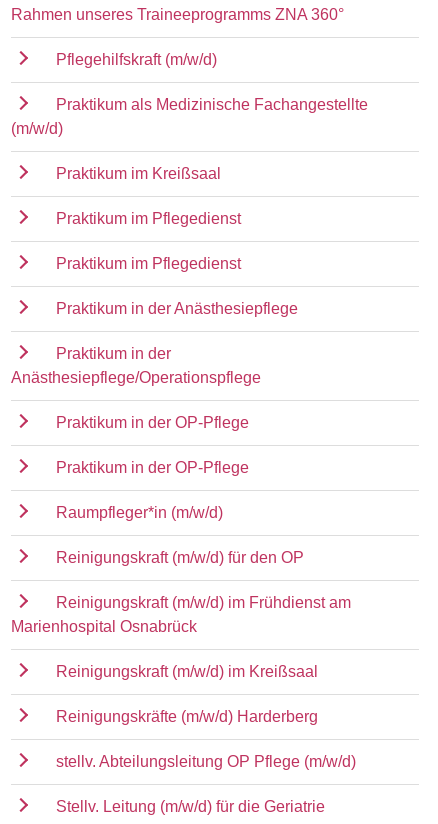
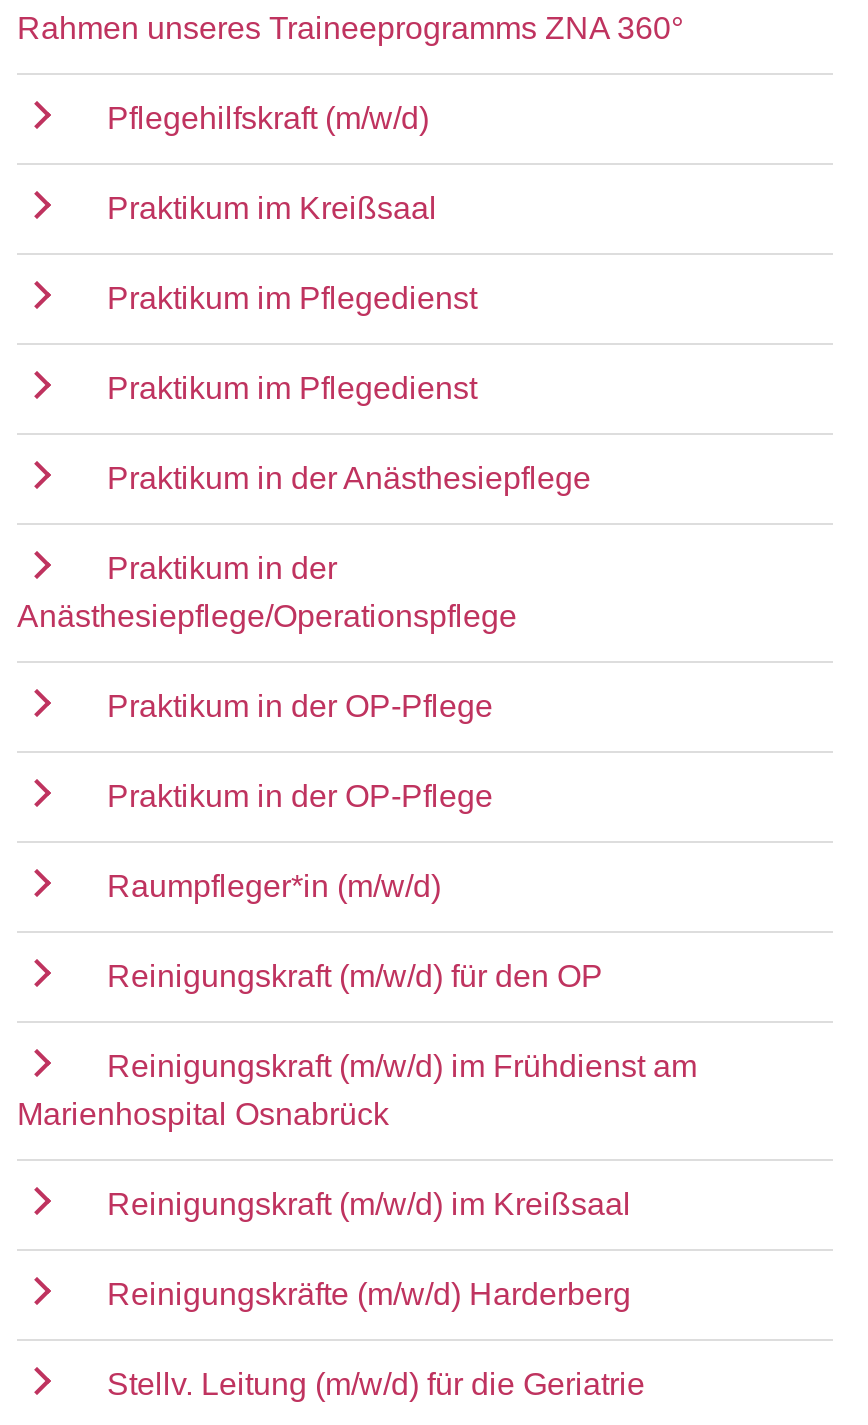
- Praktikum als Medizinische Fachangestellte
- (m/w/d)

- stellv. Abteilungsleitung OP Pflege (m/w/d)
